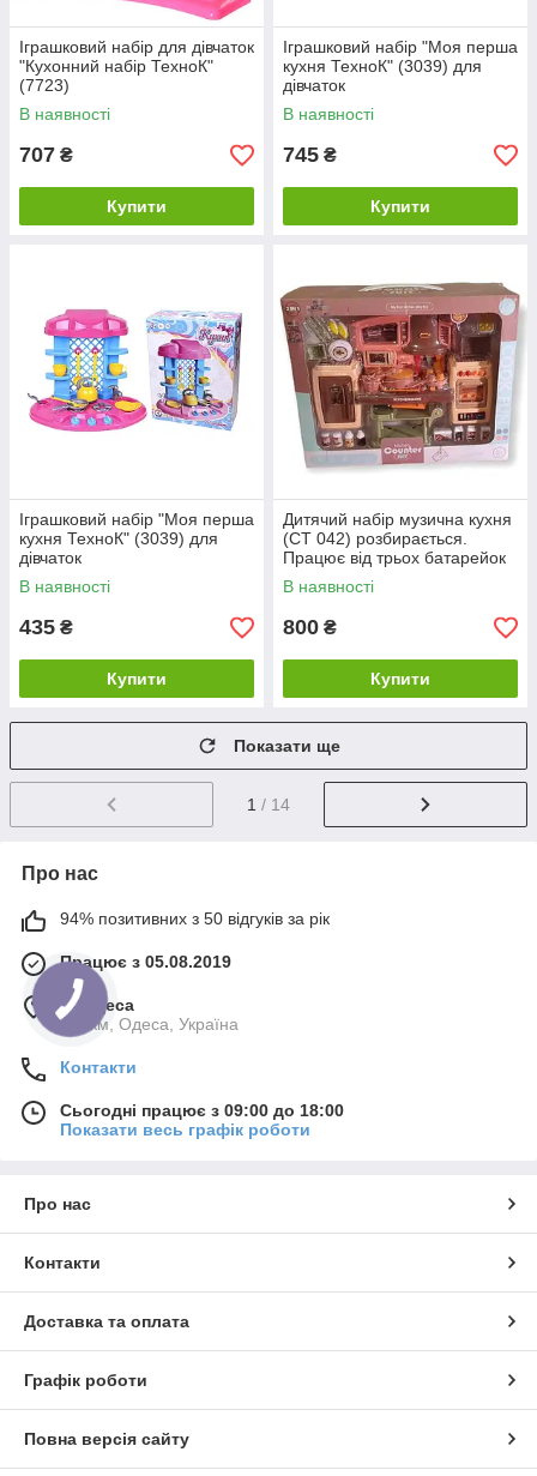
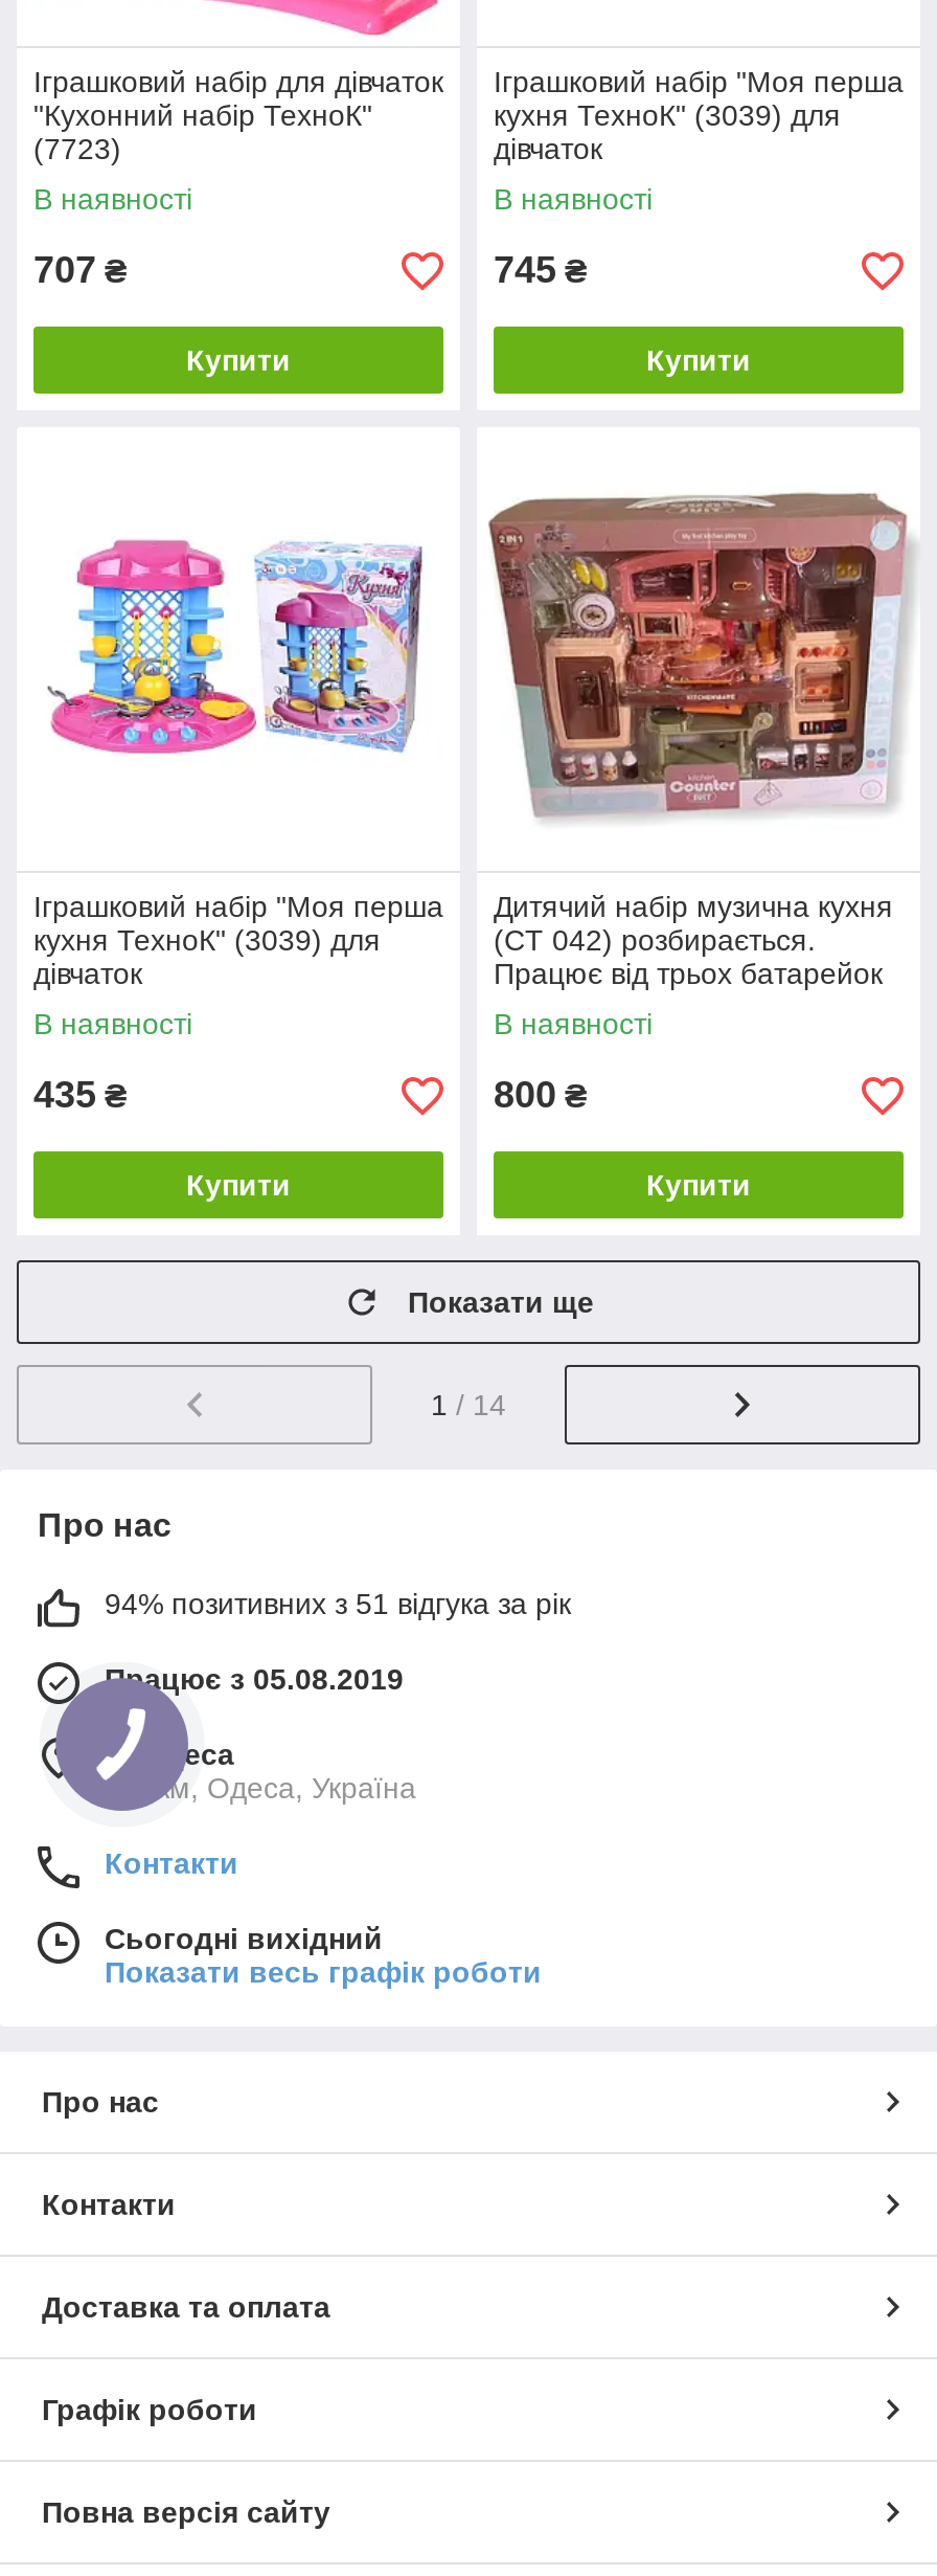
- 94% позитивних з 50 відгуків за рік
+ 94% позитивних з 51 відгука за рік

- Сьогодні працює з 09:00 до 18:00
+ Сьогодні вихідний
